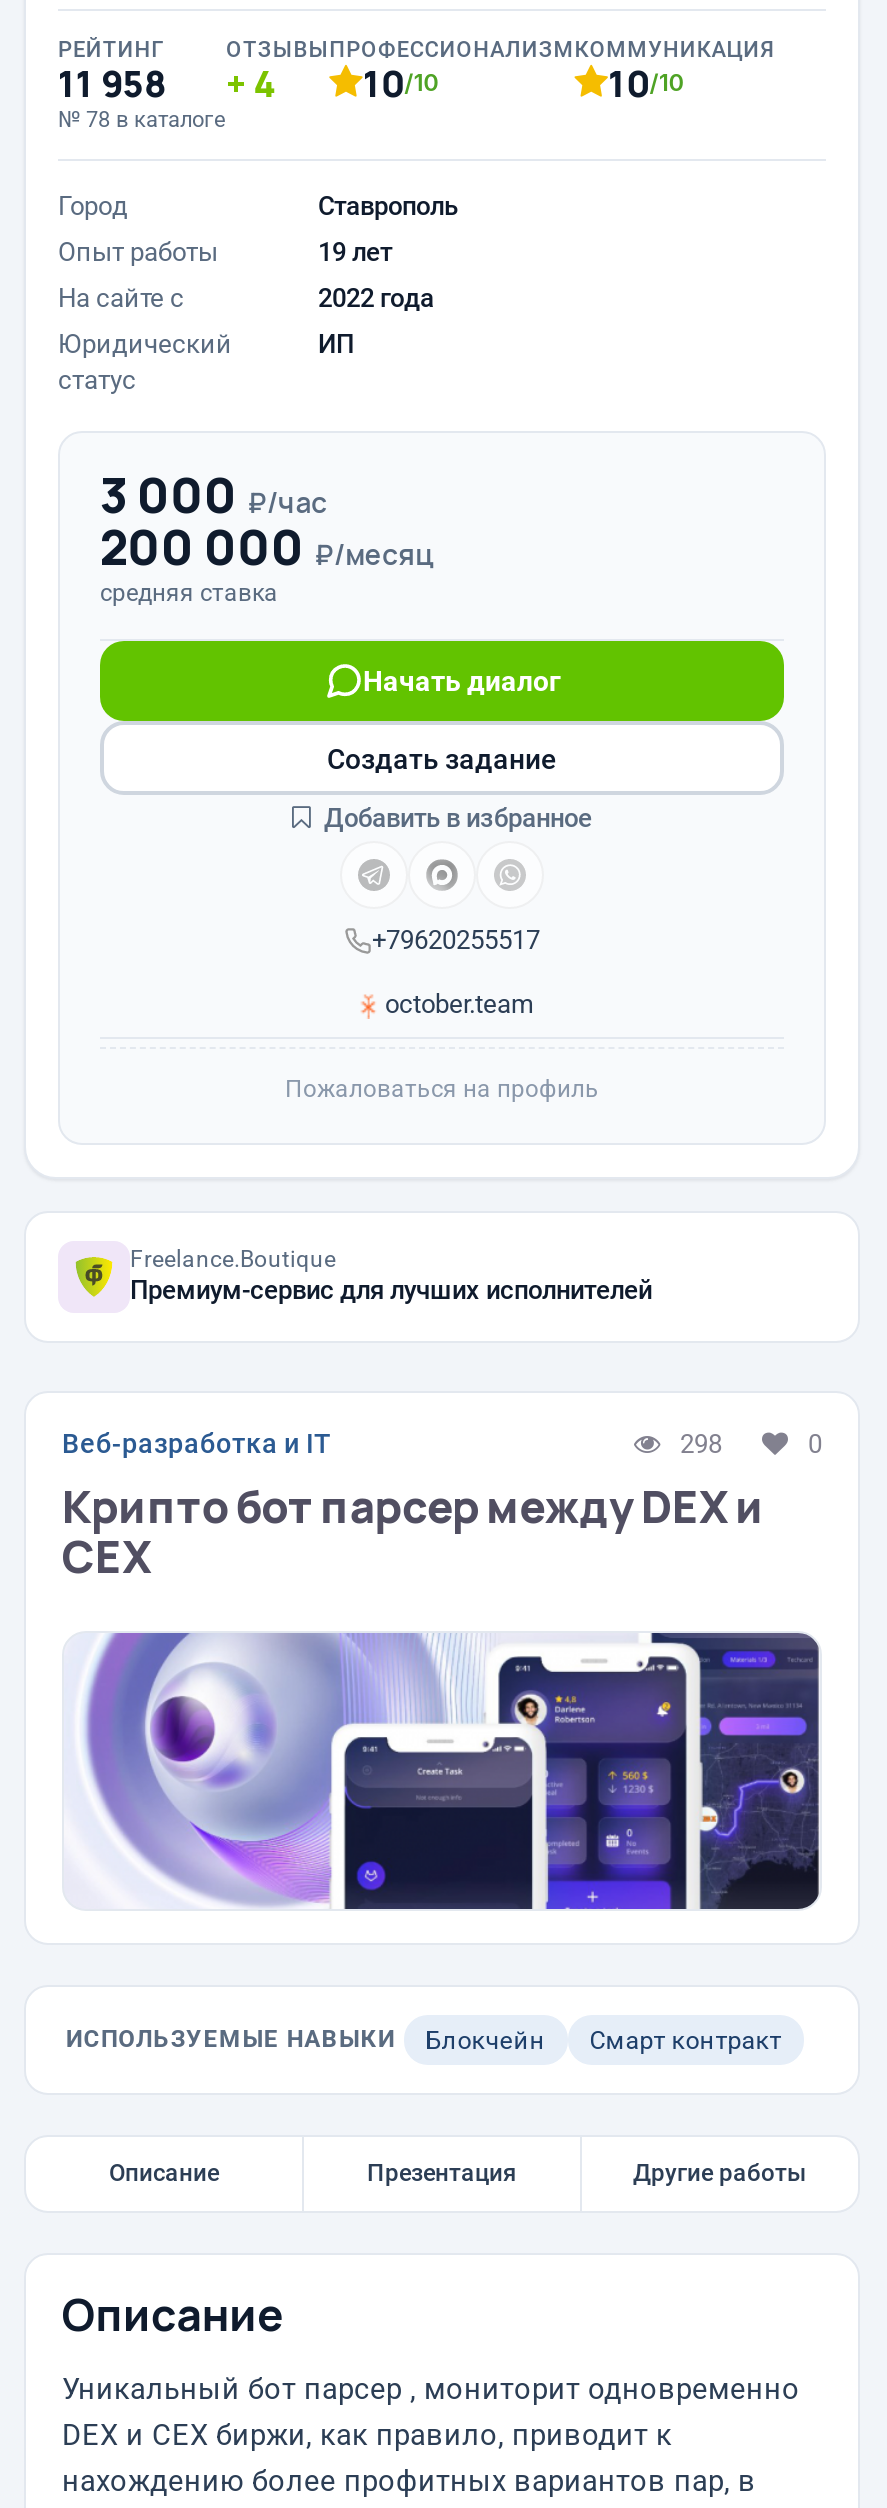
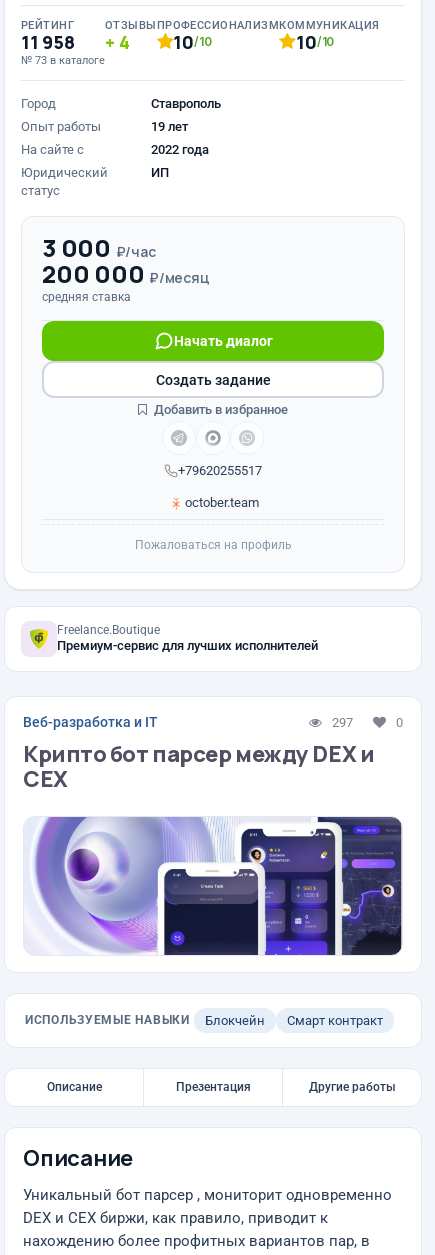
- № 78 в каталоге
+ № 73 в каталоге

- 298
+ 297
